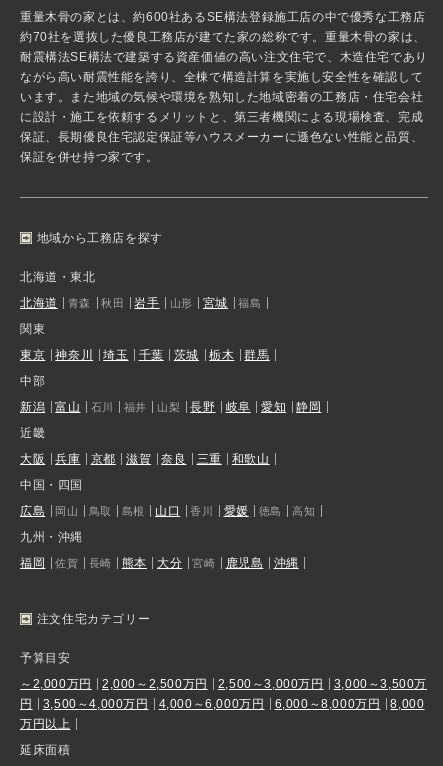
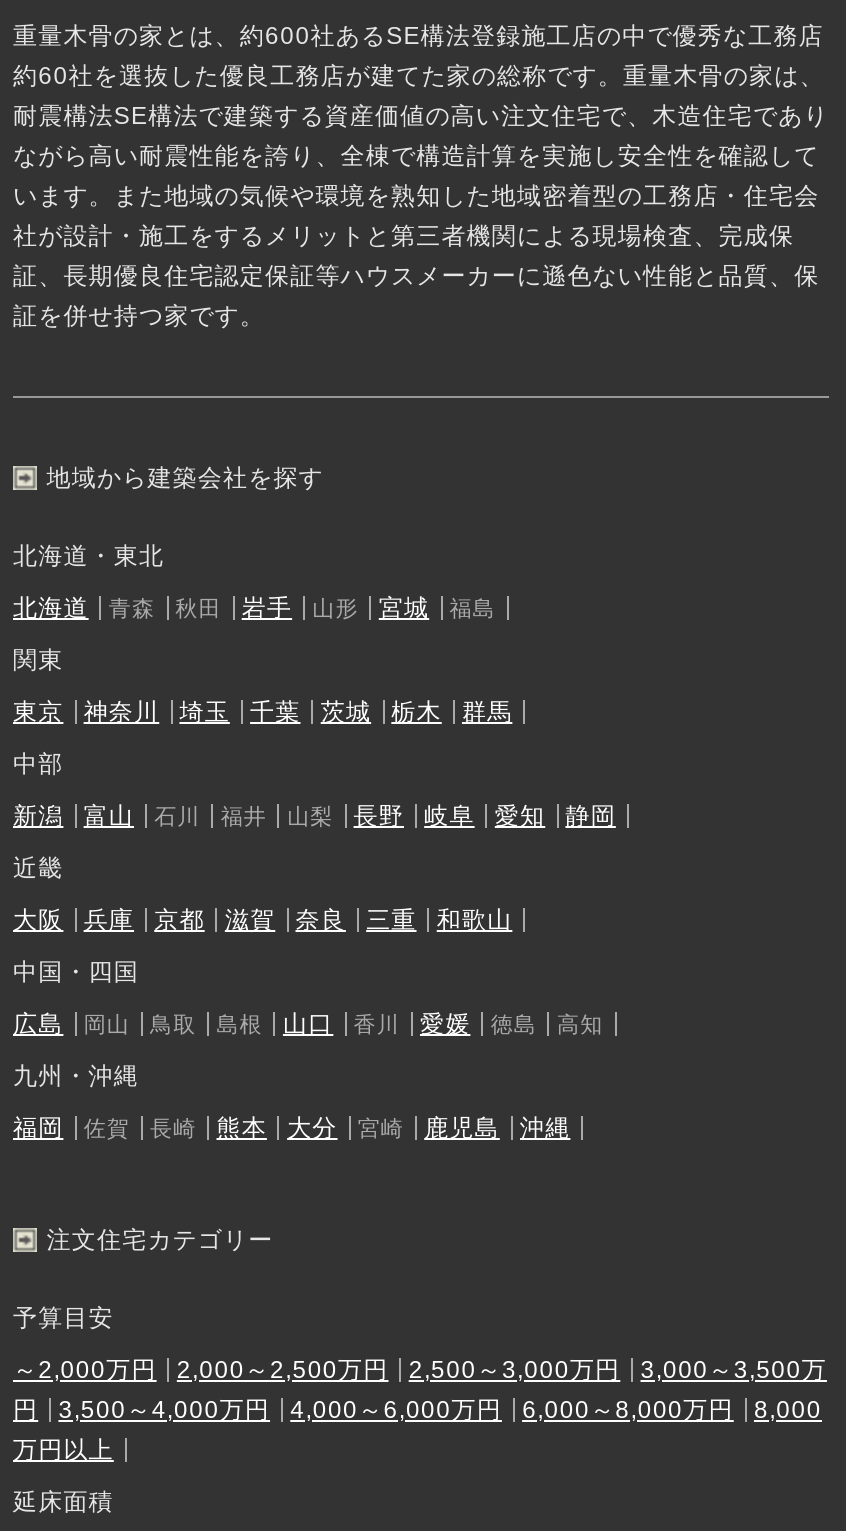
- 約70社を選抜した優良工務店が建てた家の総称です。重量木骨の家は、
+ 約60社を選抜した優良工務店が建てた家の総称です。重量木骨の家は、

- います。また地域の気候や環境を熟知した地域密着の工務店・住宅会社
- に設計・施工を依頼するメリットと、第三者機関による現場検査、完成
- 保証、長期優良住宅認定保証等ハウスメーカーに遜色ない性能と品質、
- 保証を併せ持つ家です。
+ います。また地域の気候や環境を熟知した地域密着型の工務店・住宅会
+ 社が設計・施工をするメリットと第三者機関による現場検査、完成保
+ 証、長期優良住宅認定保証等ハウスメーカーに遜色ない性能と品質、保
+ 証を併せ持つ家です。

- 地域から工務店を探す
+ 地域から建築会社を探す
